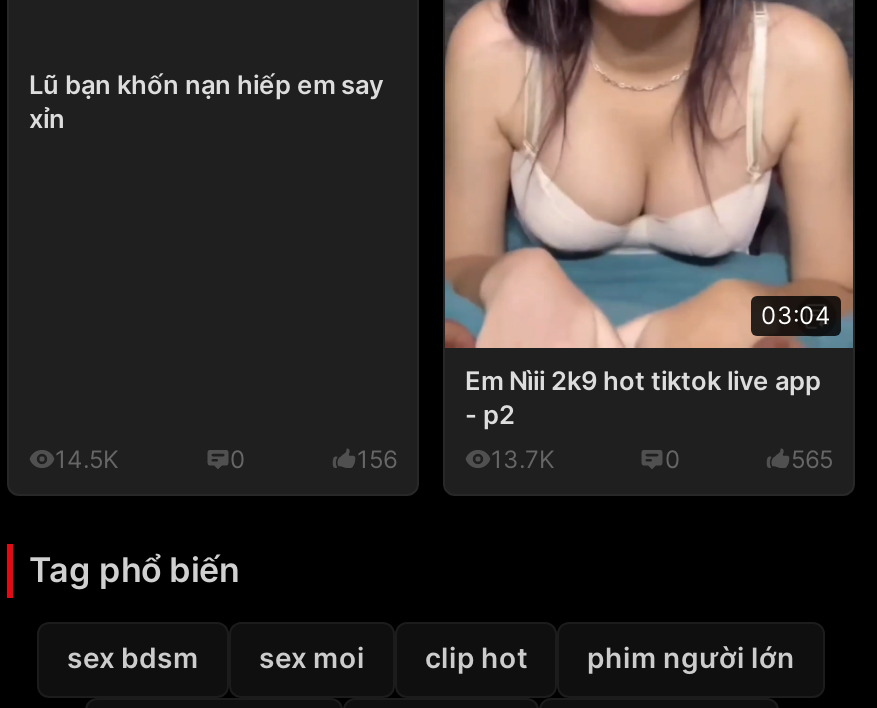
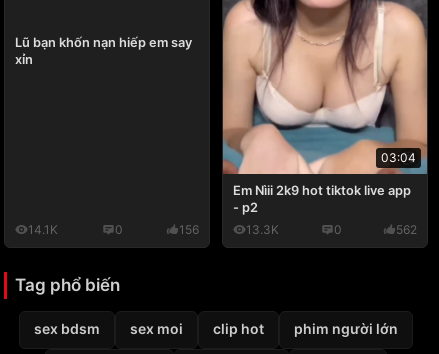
- 14.5K
+ 14.1K

- 13.7K
+ 13.3K

- 565
+ 562
